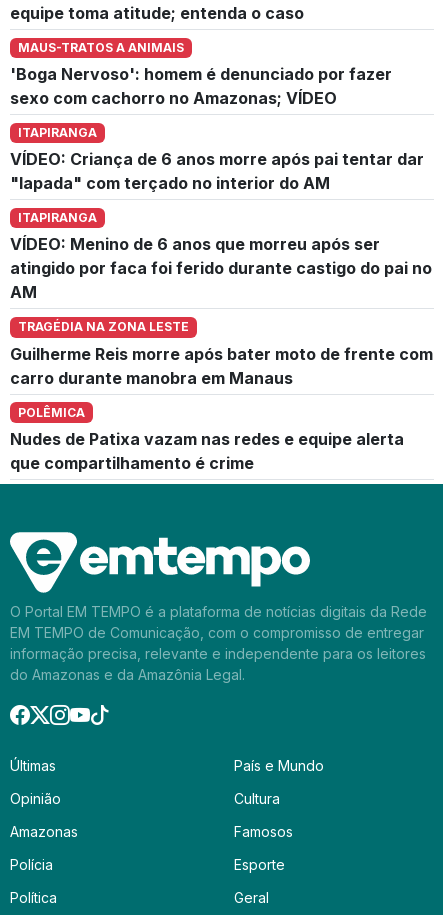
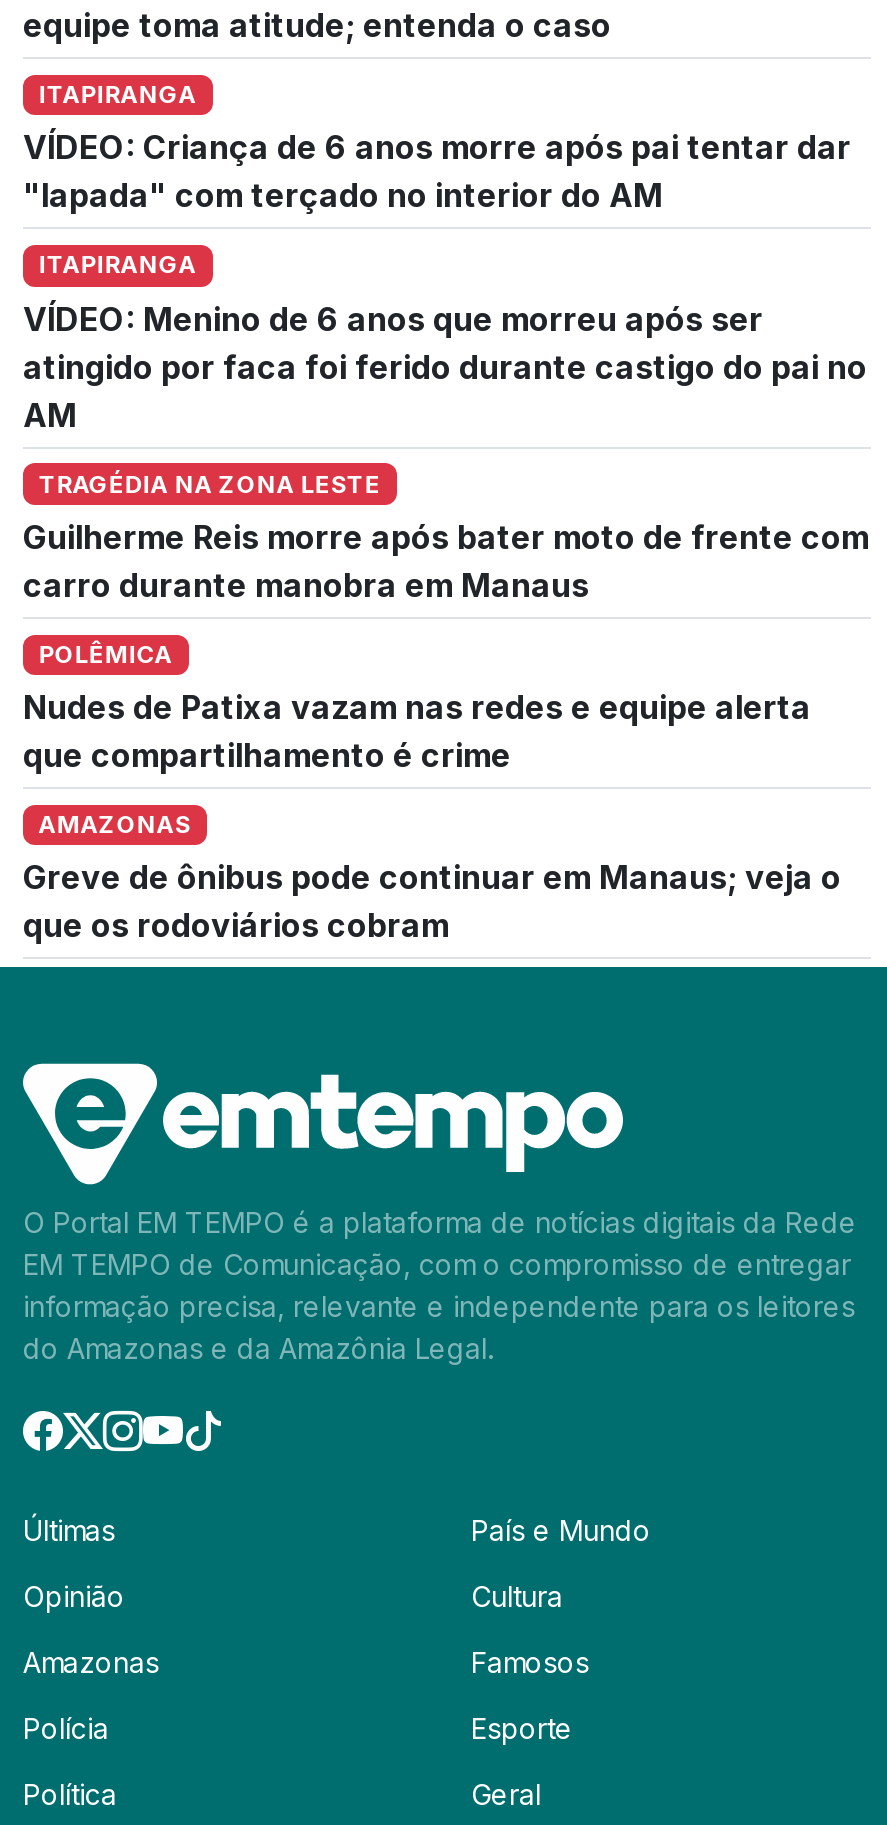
- MAUS-TRATOS A ANIMAIS
- 'Boga Nervoso': homem é denunciado por fazer
- sexo com cachorro no Amazonas; VÍDEO

moved up: ITAPIRANGA | VÍDEO: Criança de 6 anos morre após pai tentar dar | "lapada" com terçado no interior do AM | ... | Nudes de Patixa vazam nas redes e equipe alerta | que compartilhamento é crime

+ AMAZONAS
+ Greve de ônibus pode continuar em Manaus; veja o
+ que os rodoviários cobram
